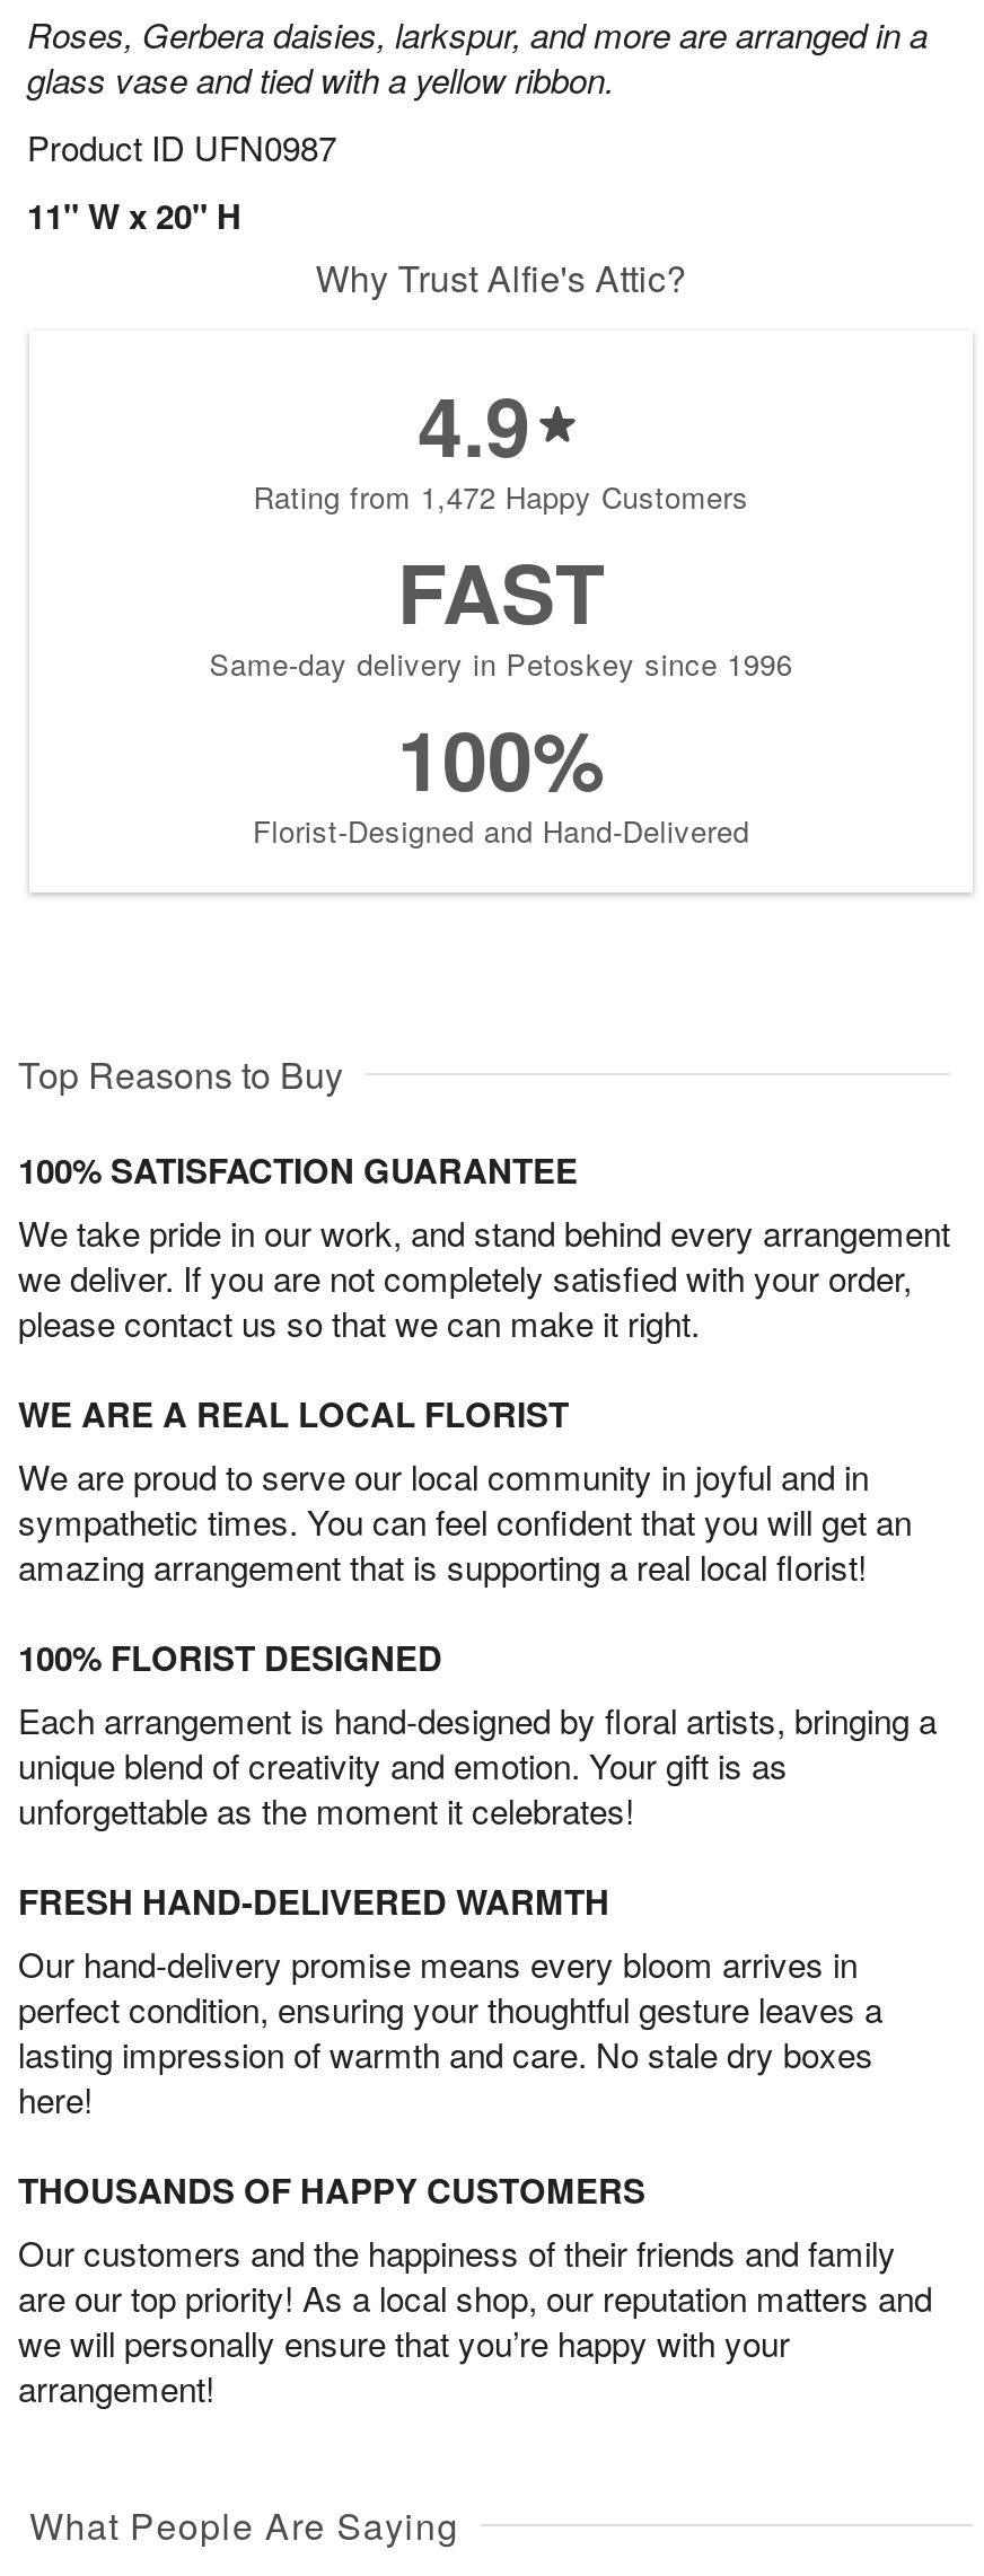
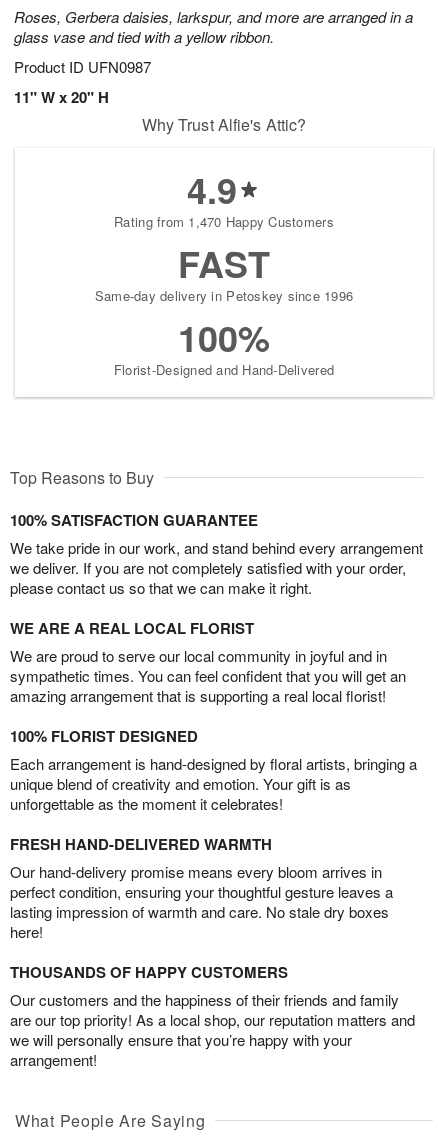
- Rating from 1,472 Happy Customers
+ Rating from 1,470 Happy Customers
